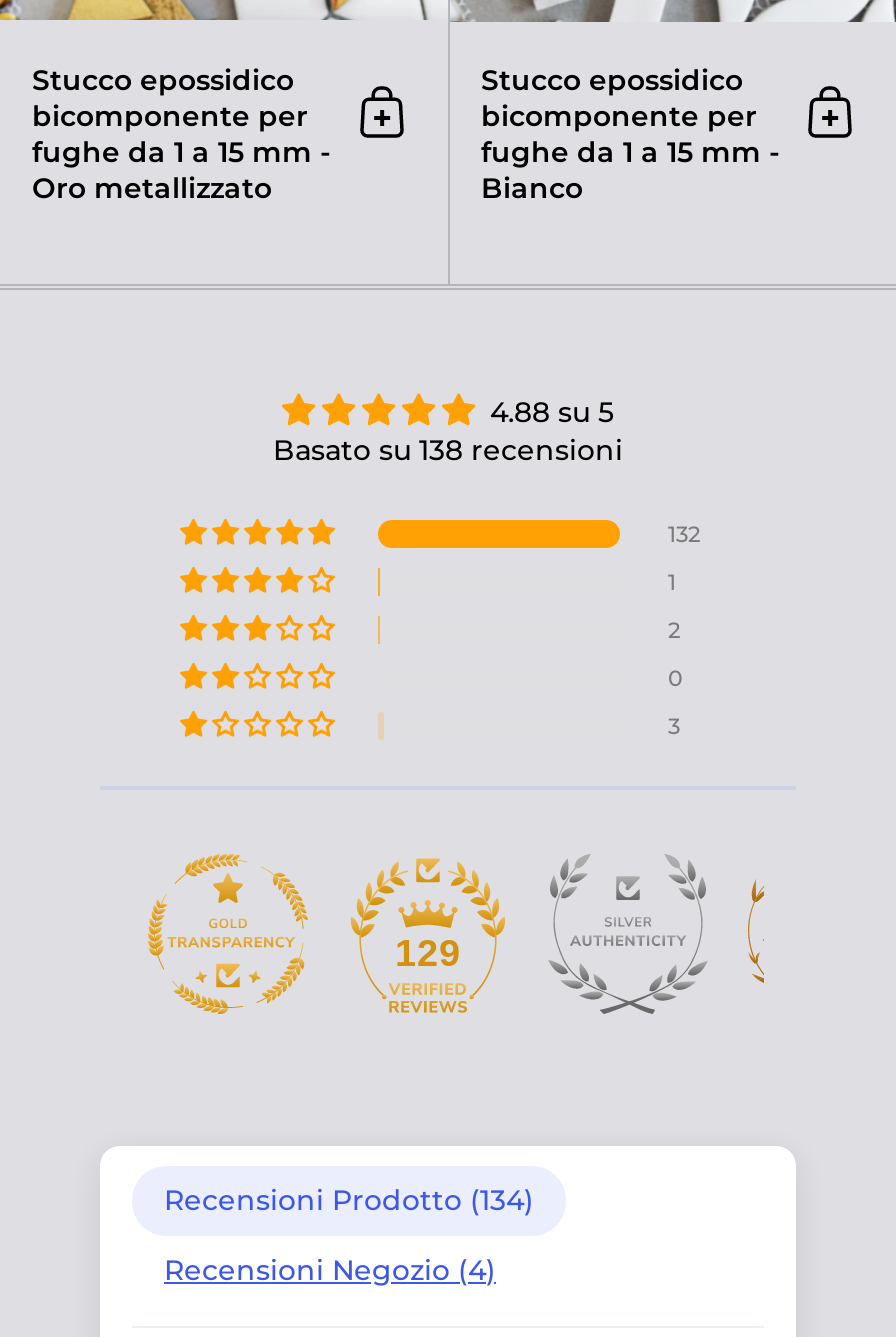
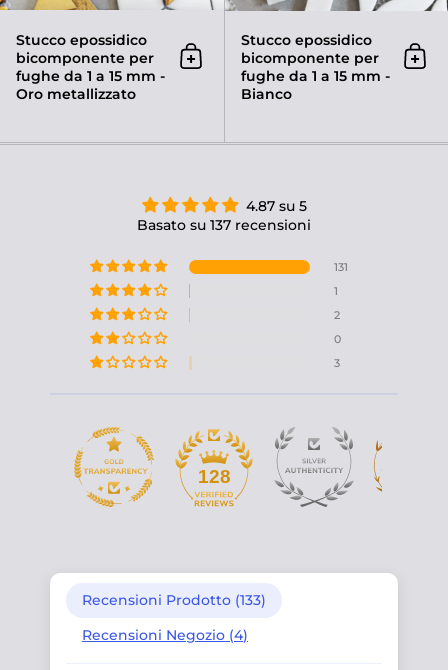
- 4.88 su 5
+ 4.87 su 5

- Basato su 138 recensioni
+ Basato su 137 recensioni

- 132
+ 131

- 129
+ 128

- Recensioni Prodotto (134)
+ Recensioni Prodotto (133)
